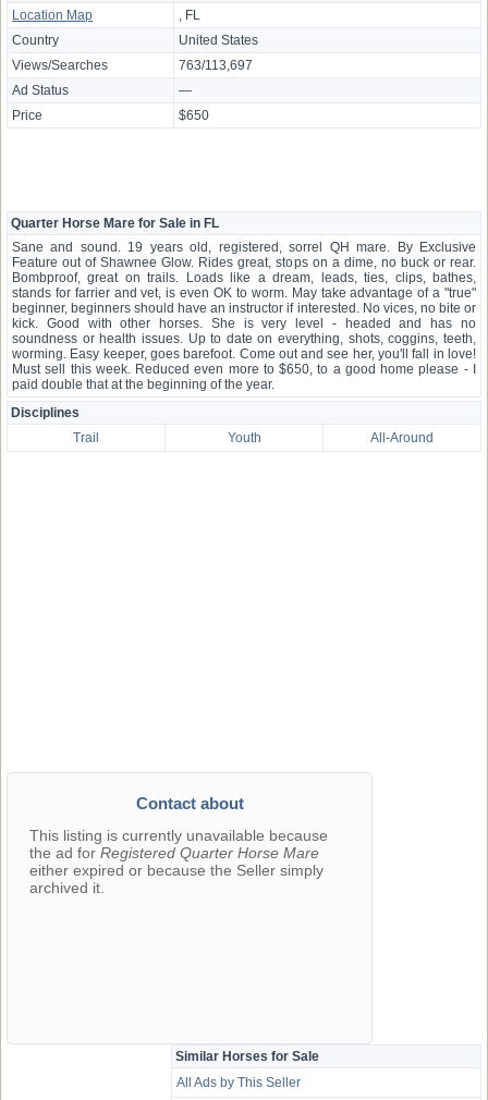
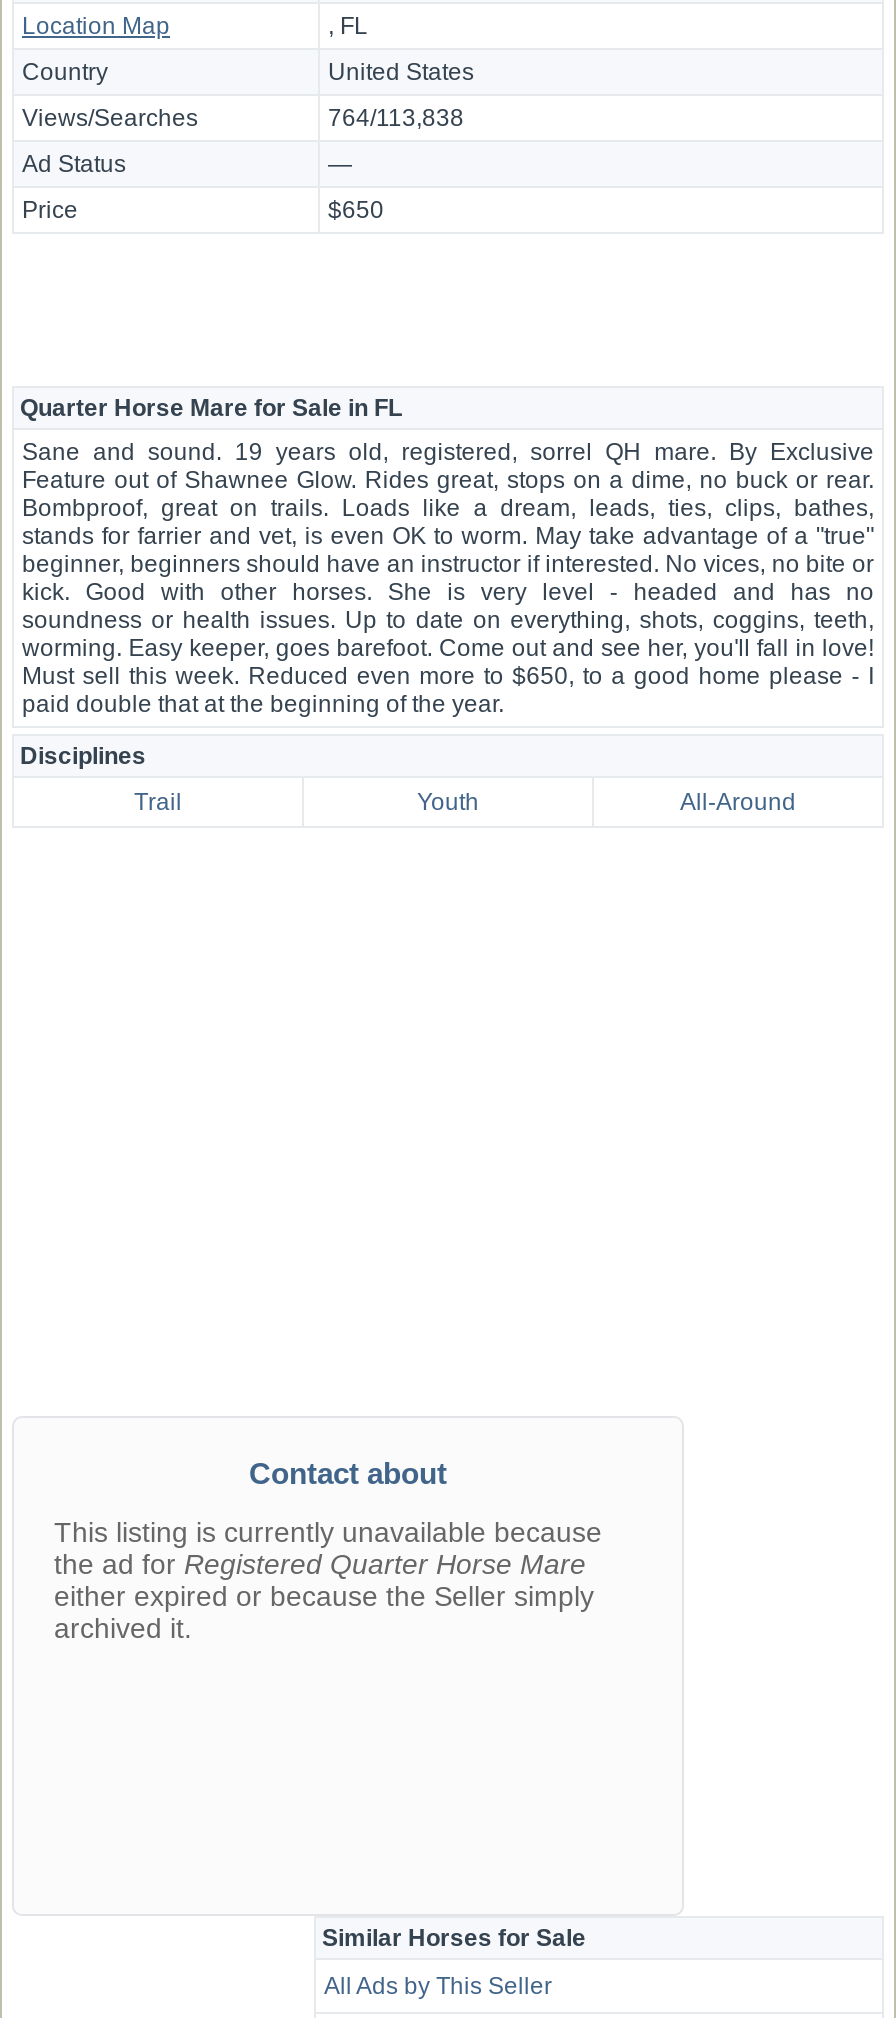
- 763/113,697
+ 764/113,838
